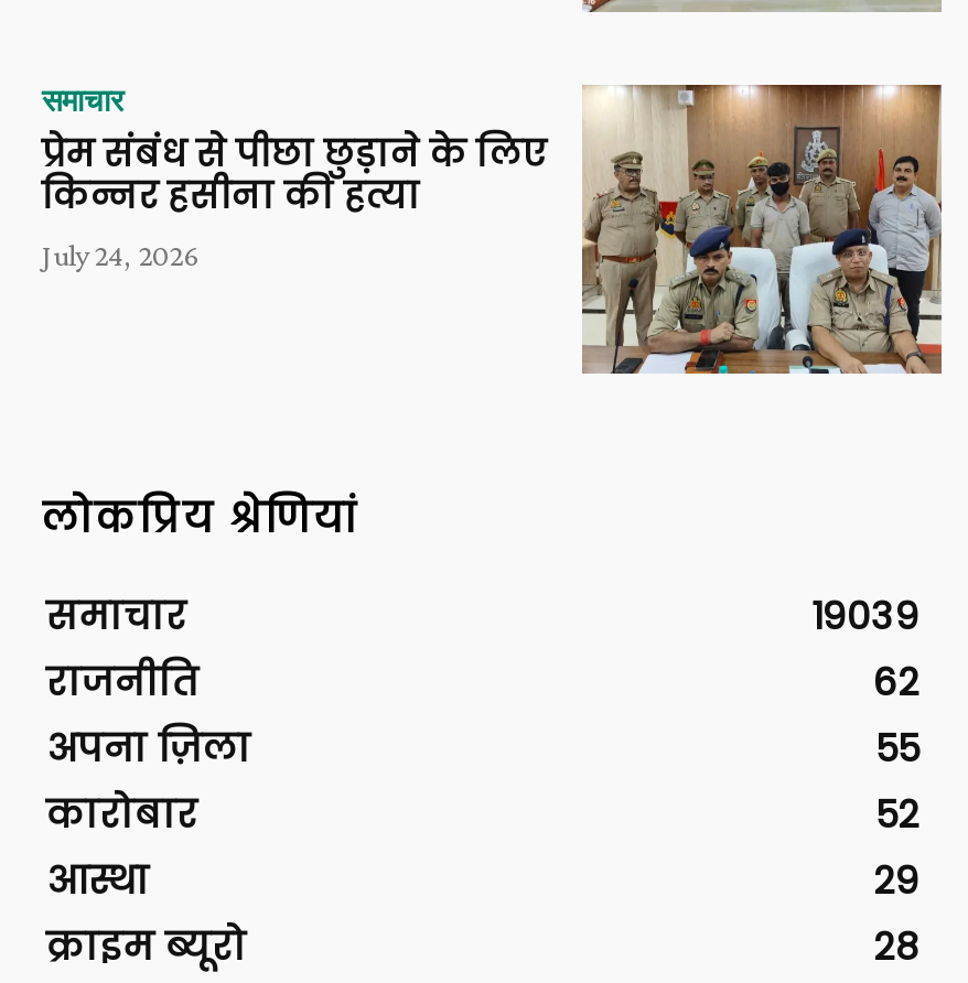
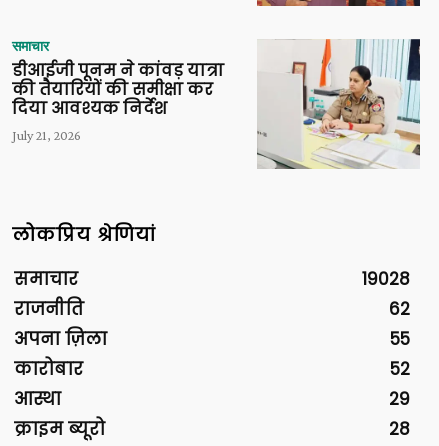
- [image]
- प्रेम संबंध से पीछा छुड़ाने के लिए
- किन्नर हसीना की हत्या
- July 24, 2026
+ [image]
+ डीआईजी पूनम ने कांवड़ यात्रा
+ की तैयारियों की समीक्षा कर
+ दिया आवश्यक निर्देश
+ July 21, 2026

- 19039
+ 19028
